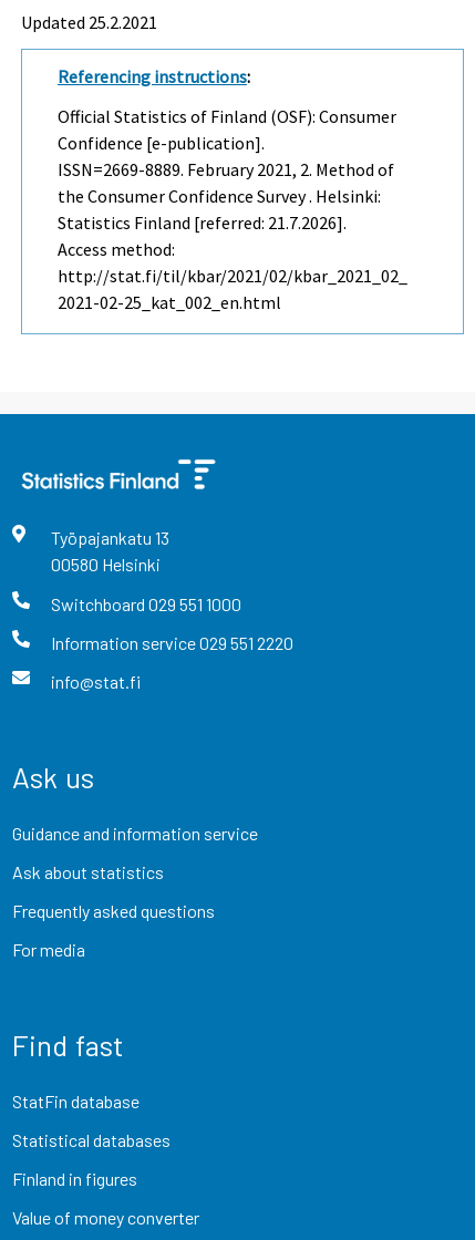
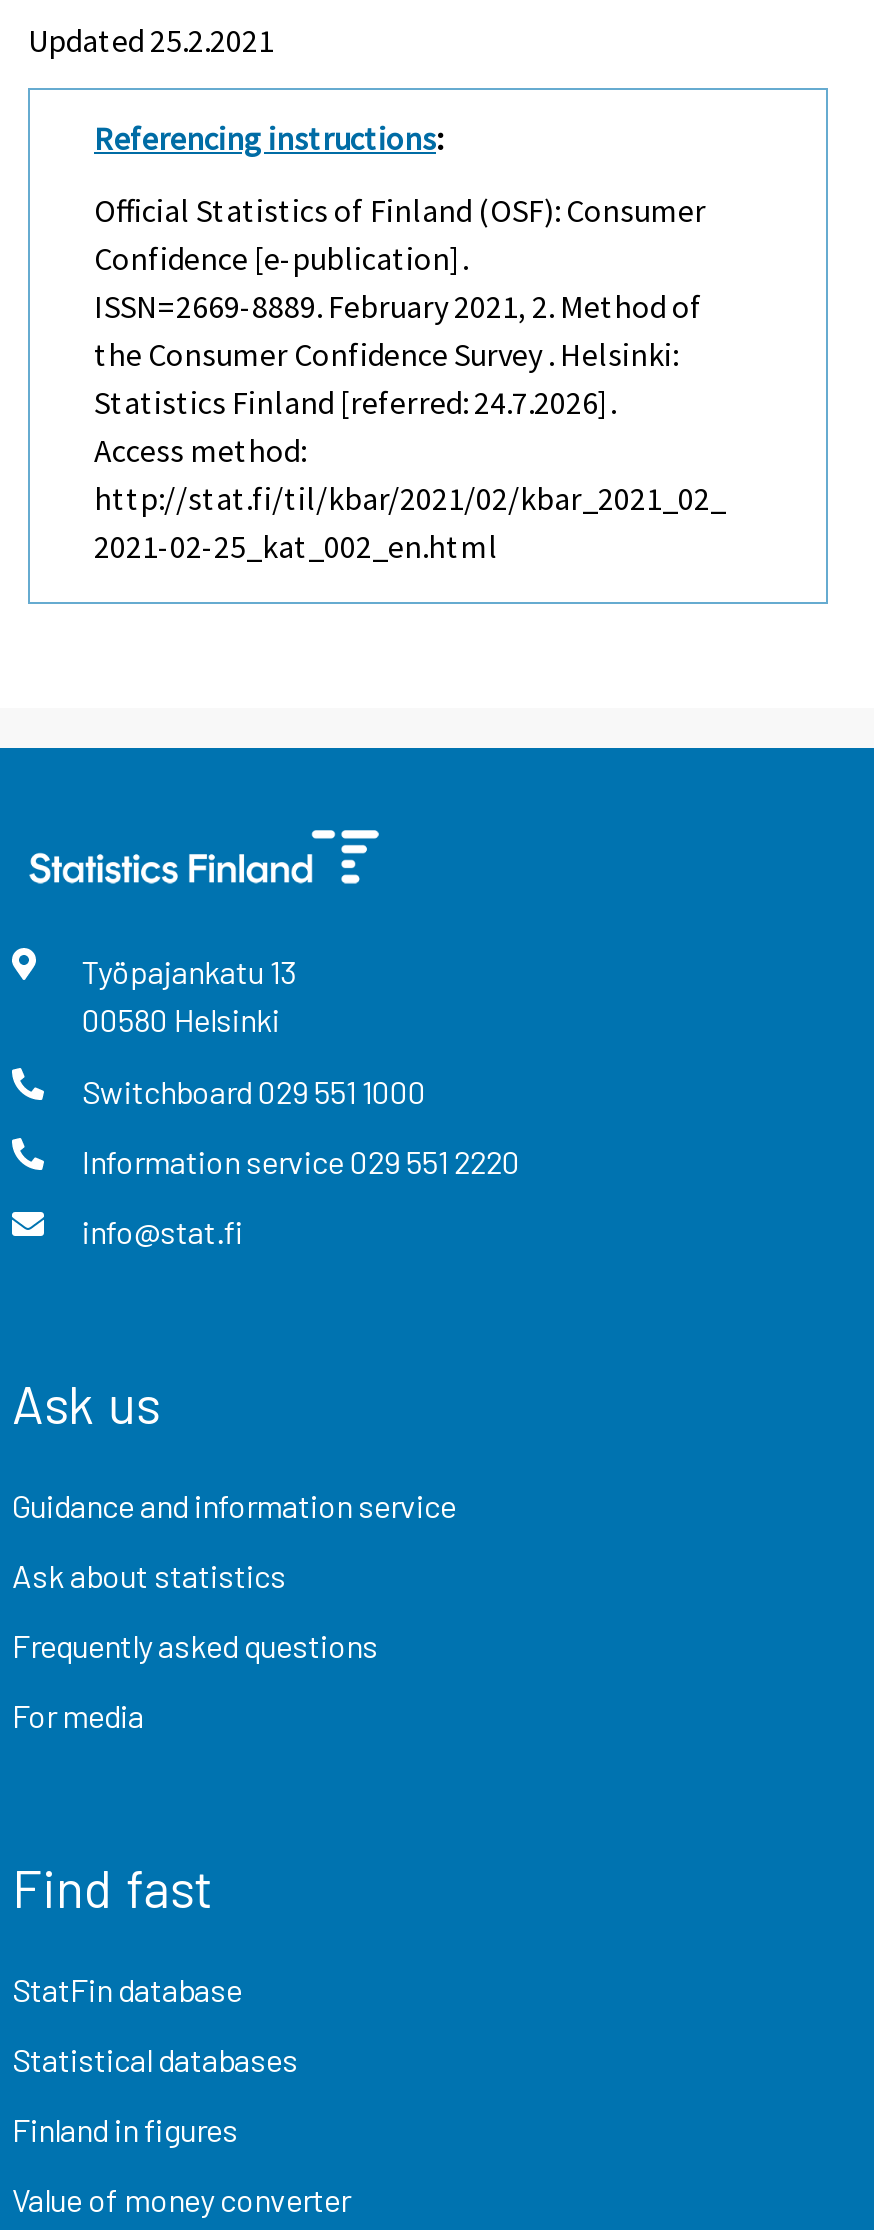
- Statistics Finland [referred: 21.7.2026].
+ Statistics Finland [referred: 24.7.2026].
